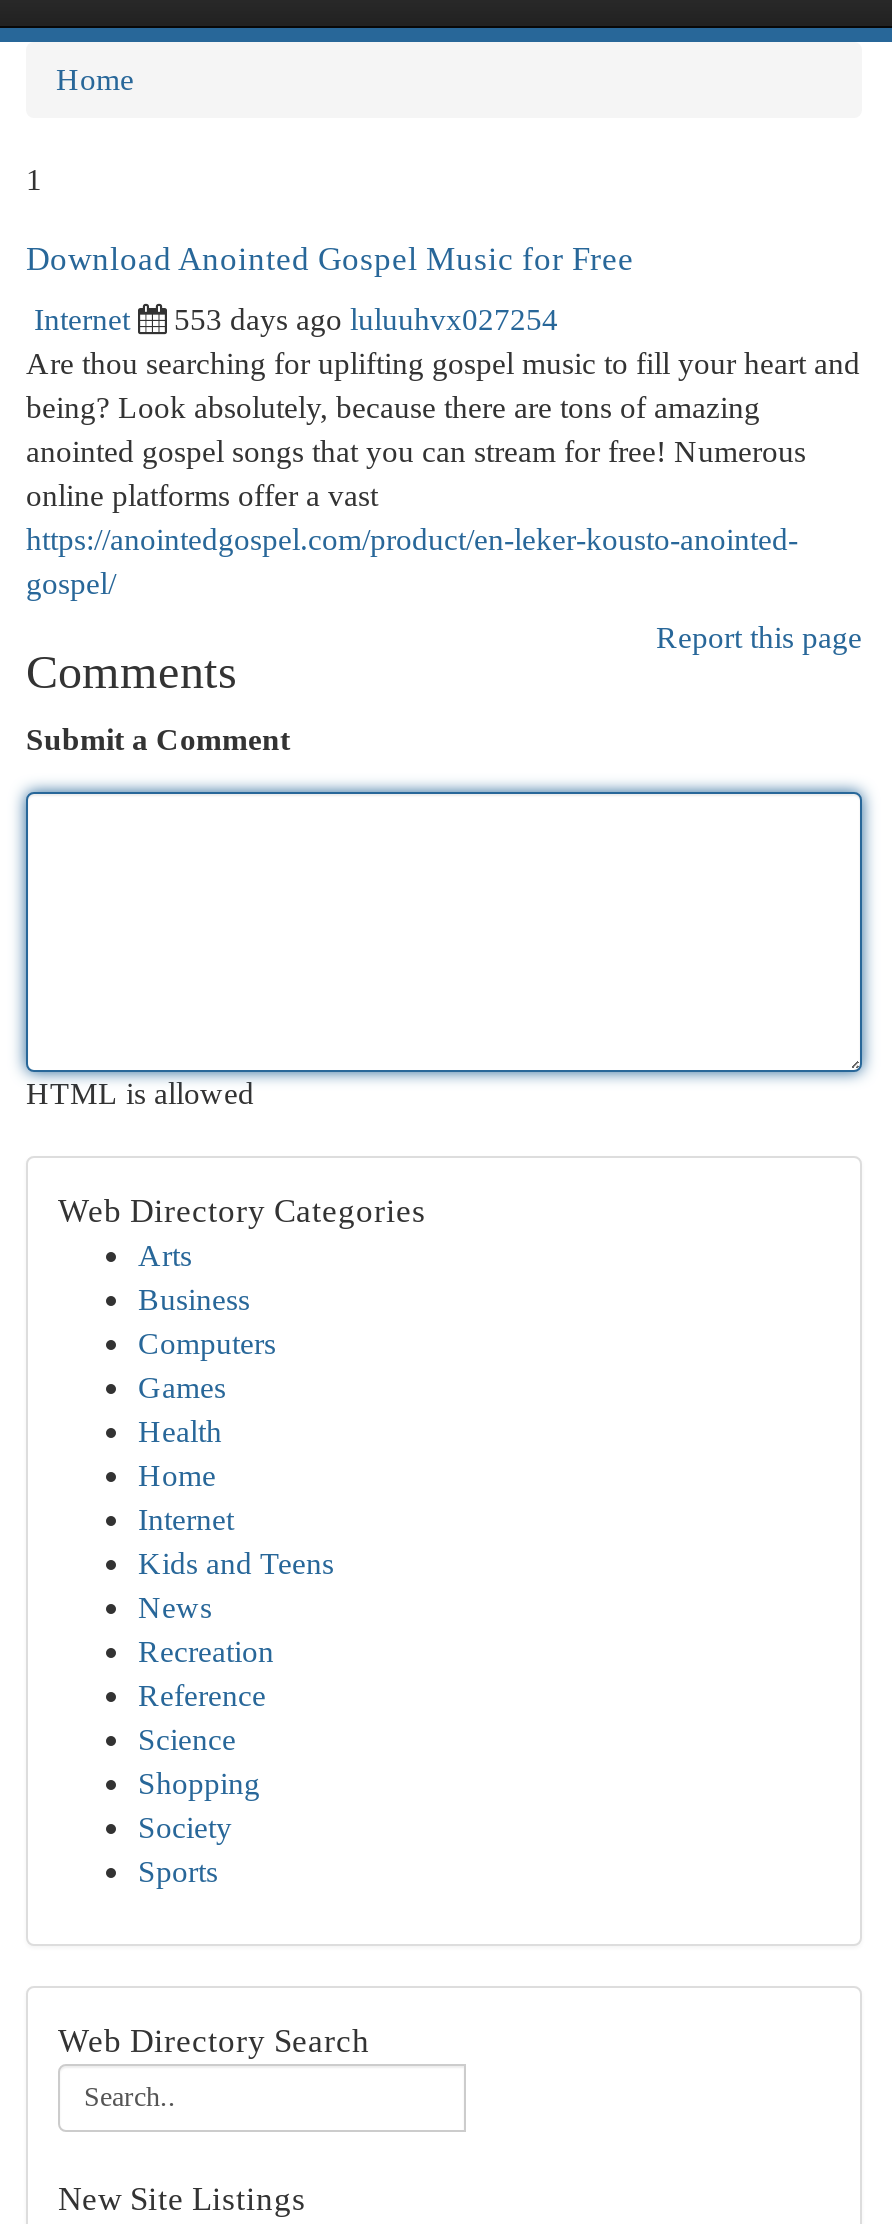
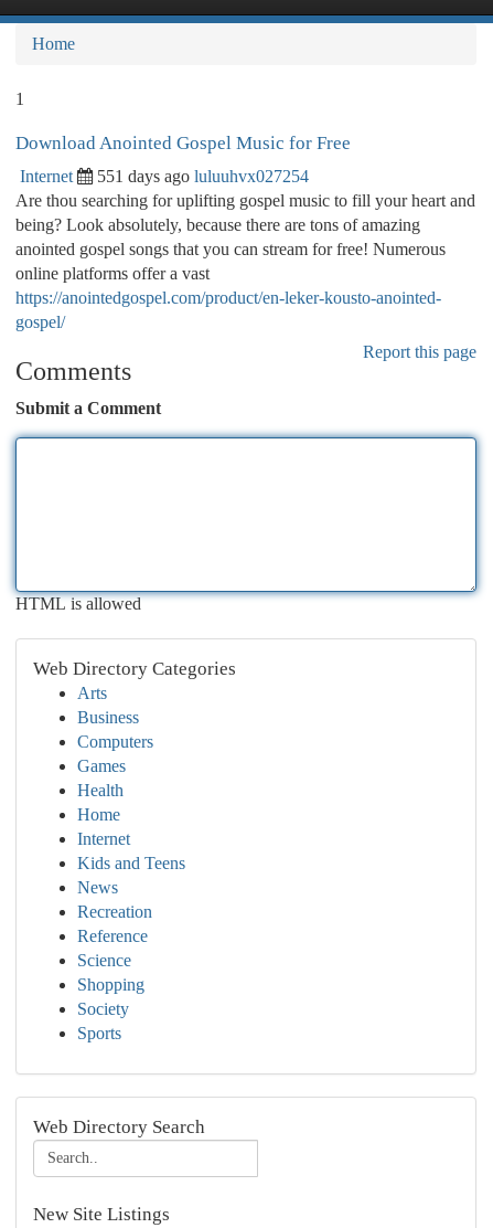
- 553 days ago luluuhvx027254
+ 551 days ago luluuhvx027254
